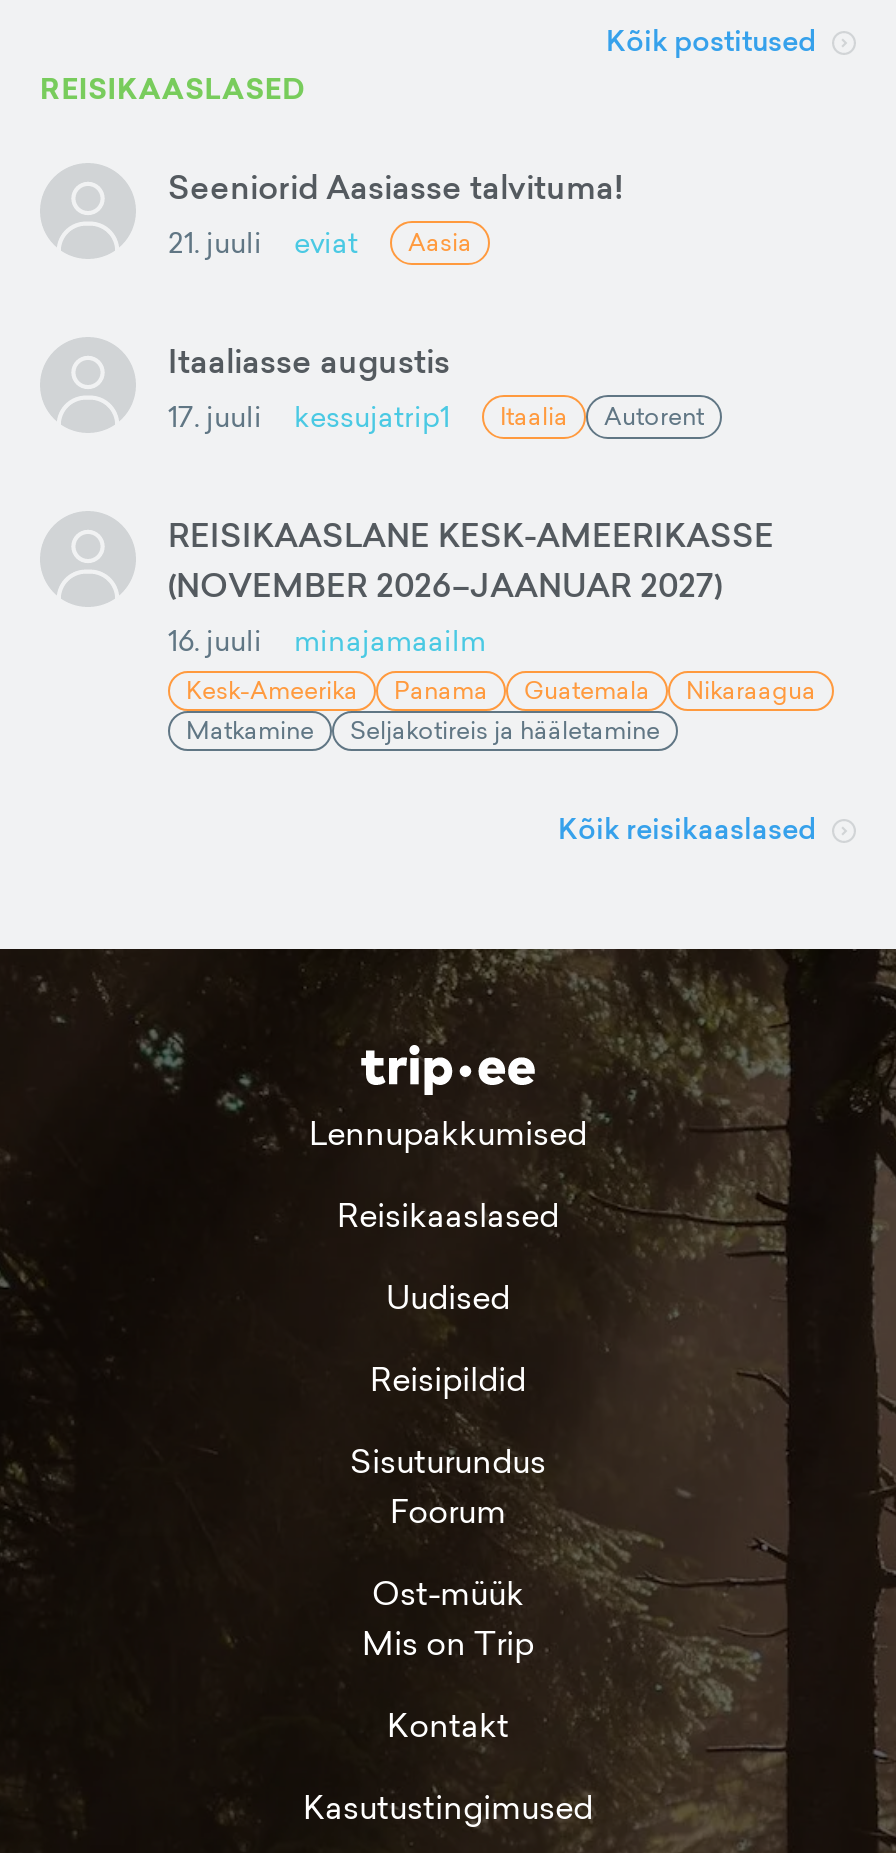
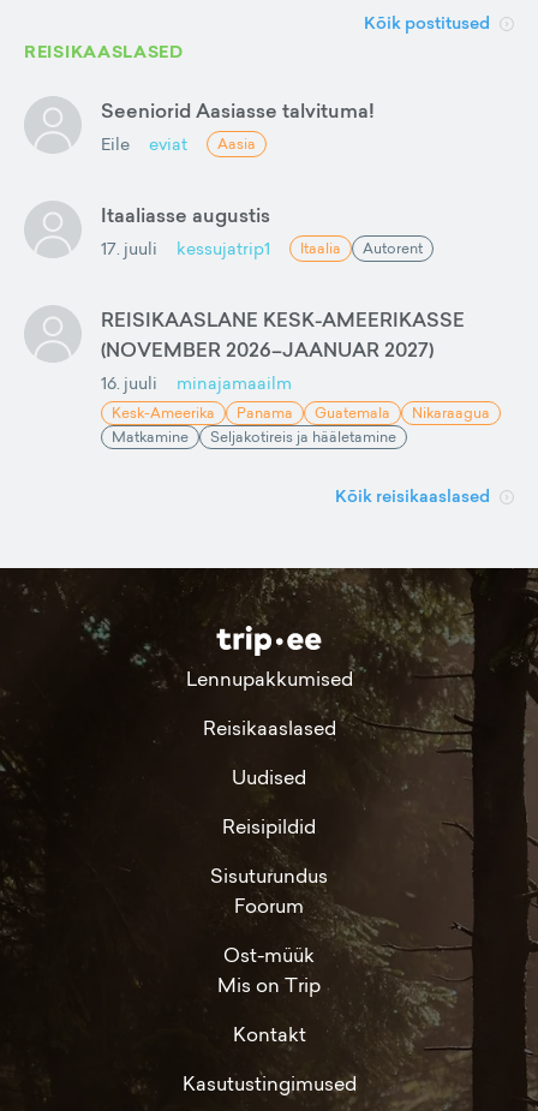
- 21. juuli
+ Eile
